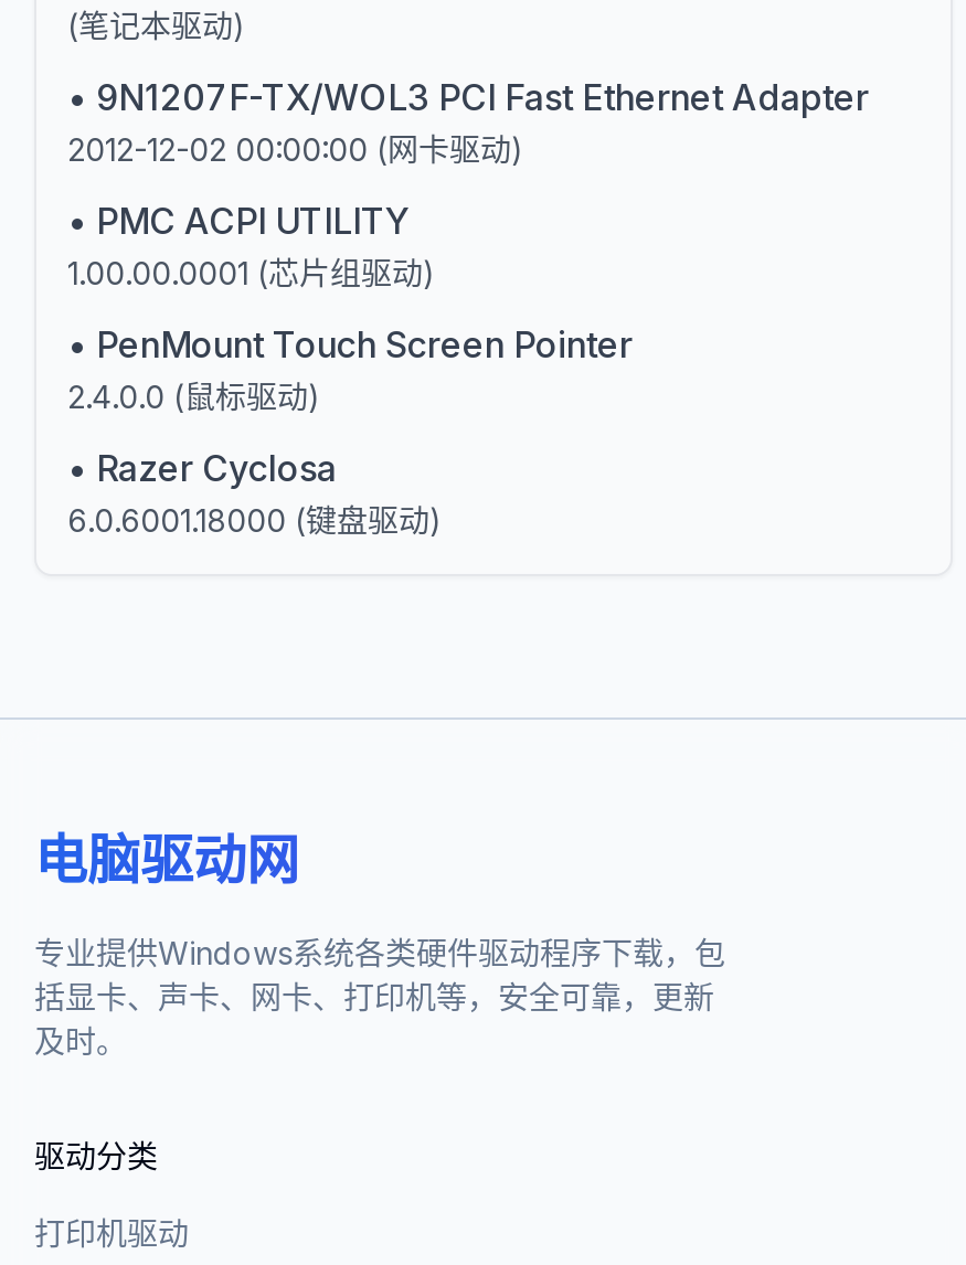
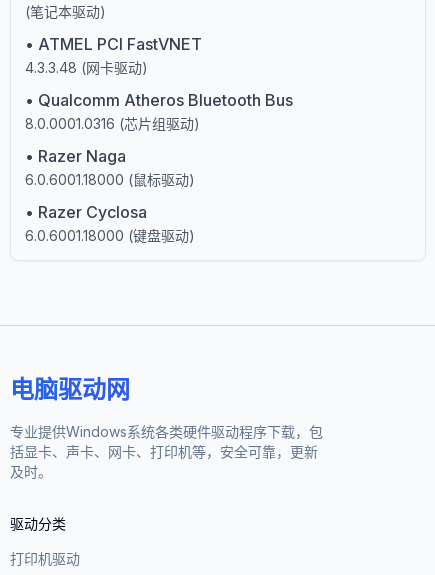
- • 9N1207F-TX/WOL3 PCI Fast Ethernet Adapter
- 2012-12-02 00:00:00 (网卡驱动)
+ • ATMEL PCI FastVNET
+ 4.3.3.48 (网卡驱动)

- • PMC ACPI UTILITY
- 1.00.00.0001 (芯片组驱动)
+ • Qualcomm Atheros Bluetooth Bus
+ 8.0.0001.0316 (芯片组驱动)

- • PenMount Touch Screen Pointer
- 2.4.0.0 (鼠标驱动)
+ • Razer Naga
+ 6.0.6001.18000 (鼠标驱动)
